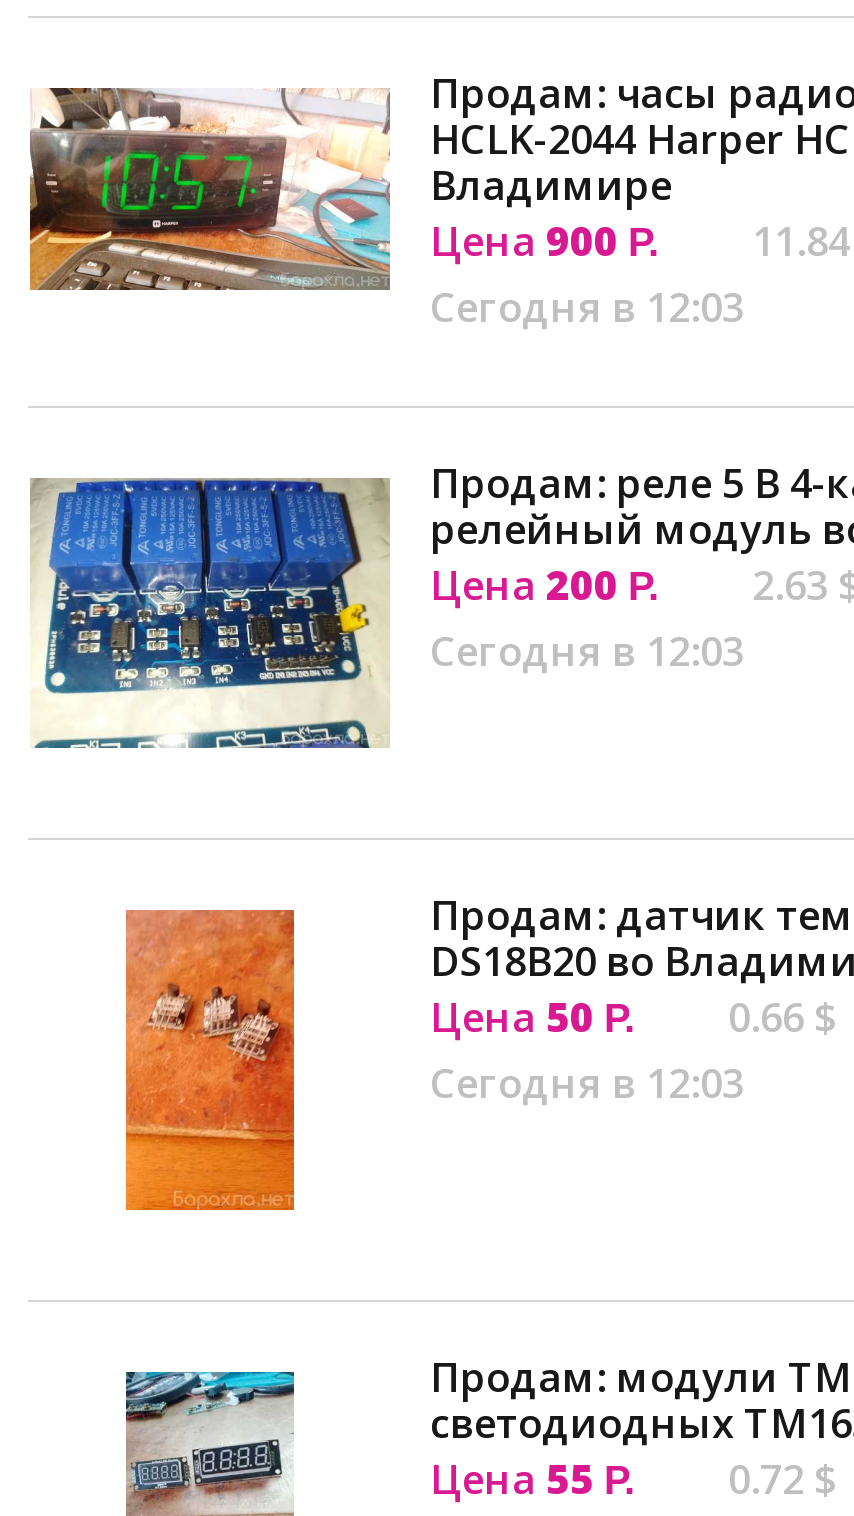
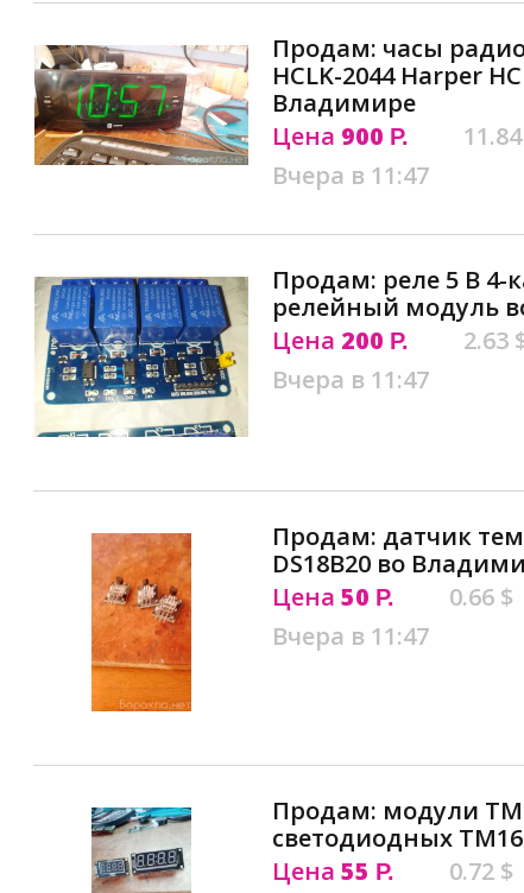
- Сегодня в 12:03
+ Вчера в 11:47

- Сегодня в 12:03
+ Вчера в 11:47

- Сегодня в 12:03
+ Вчера в 11:47
